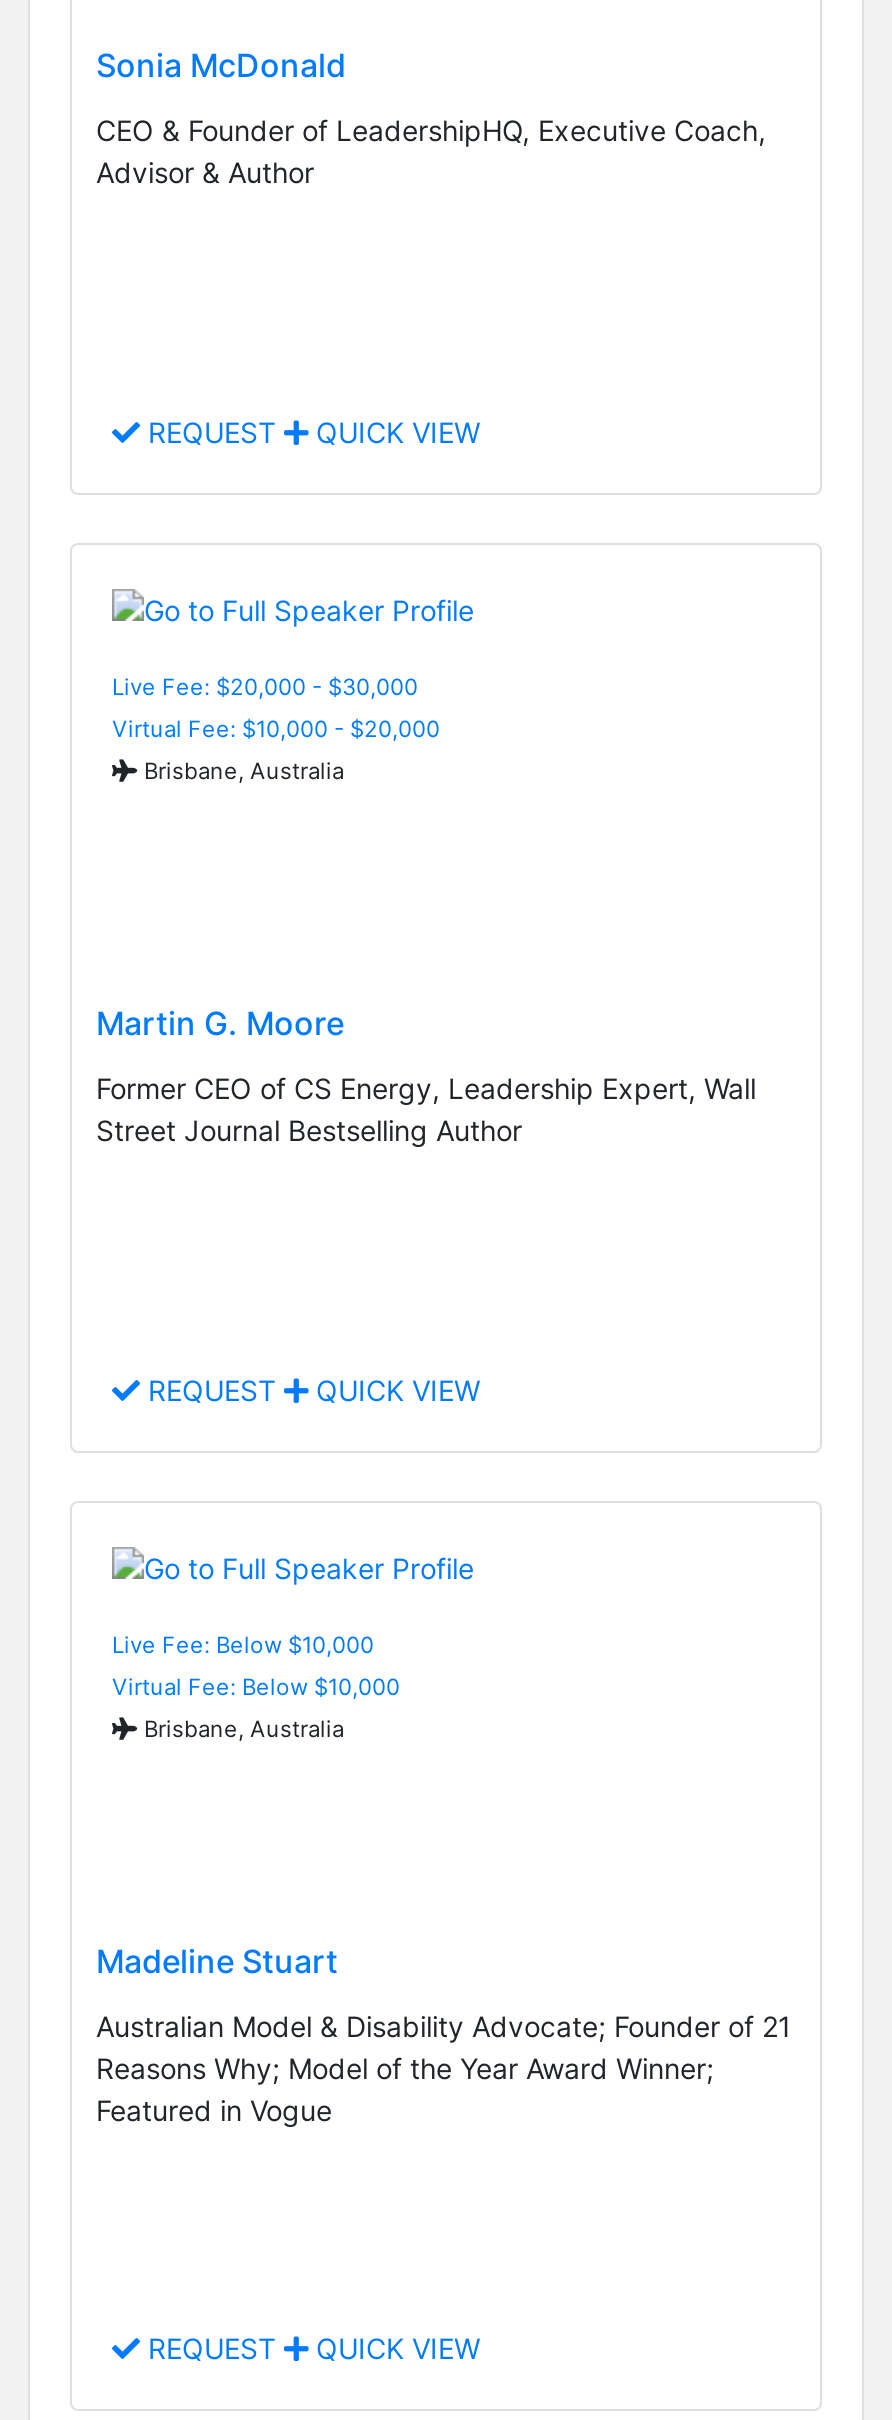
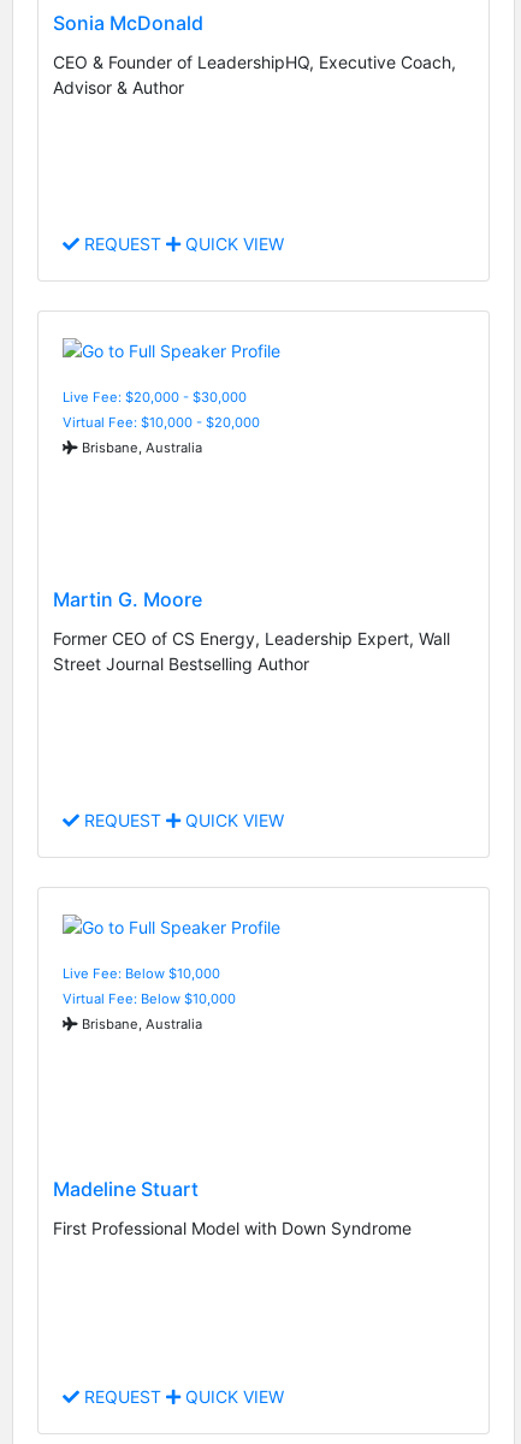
moved down: Madeline Stuart

- Australian Model & Disability Advocate; Founder of 21
- Reasons Why; Model of the Year Award Winner;
- Featured in Vogue
+ First Professional Model with Down Syndrome
